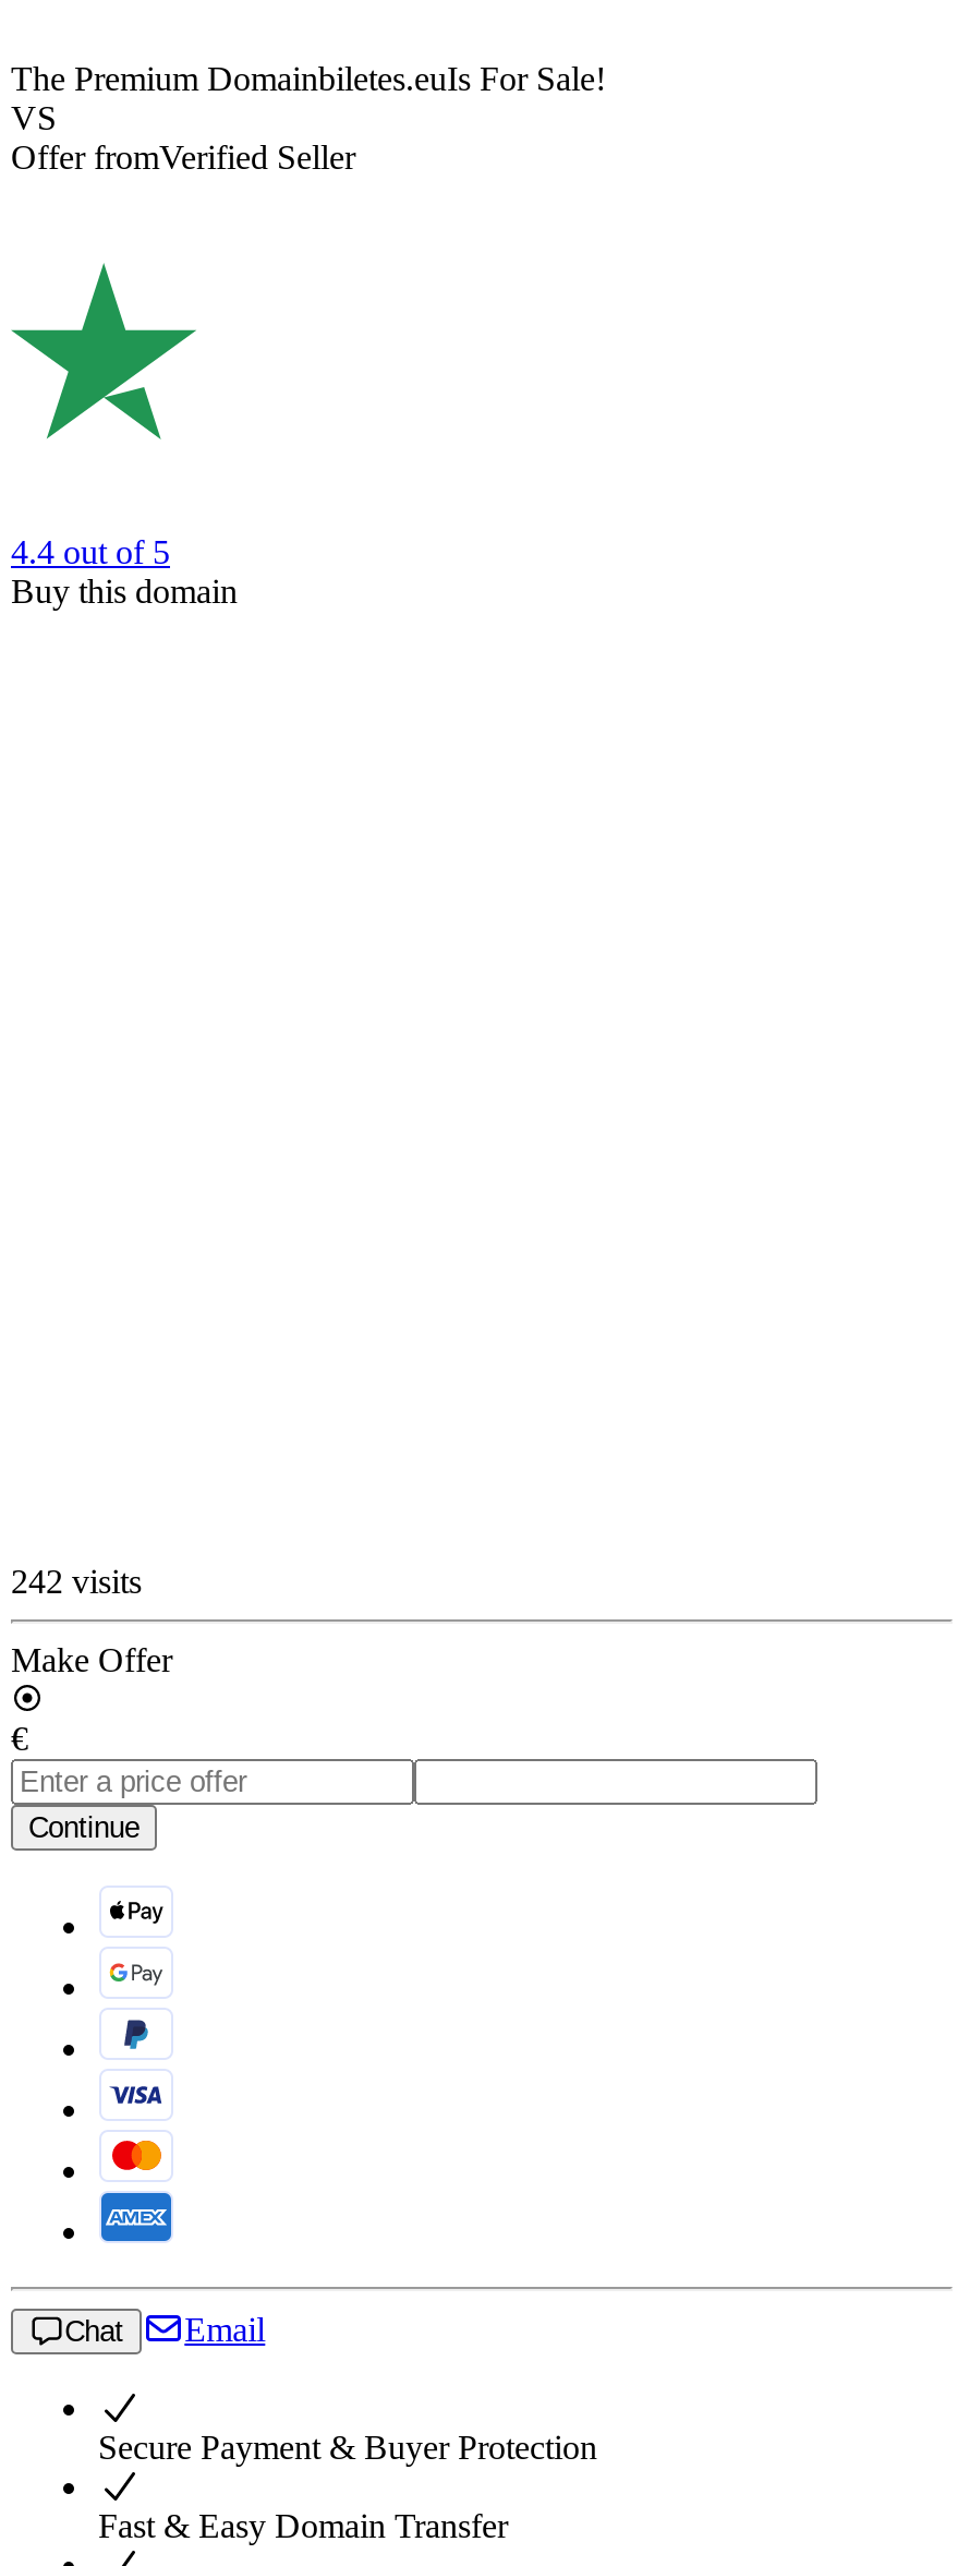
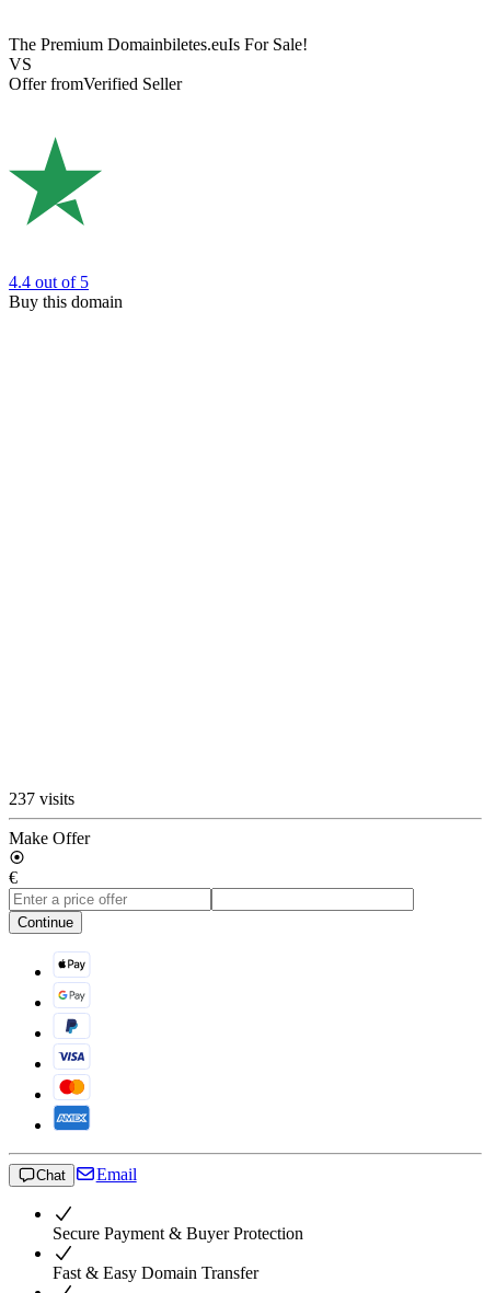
- 242 visits
+ 237 visits
